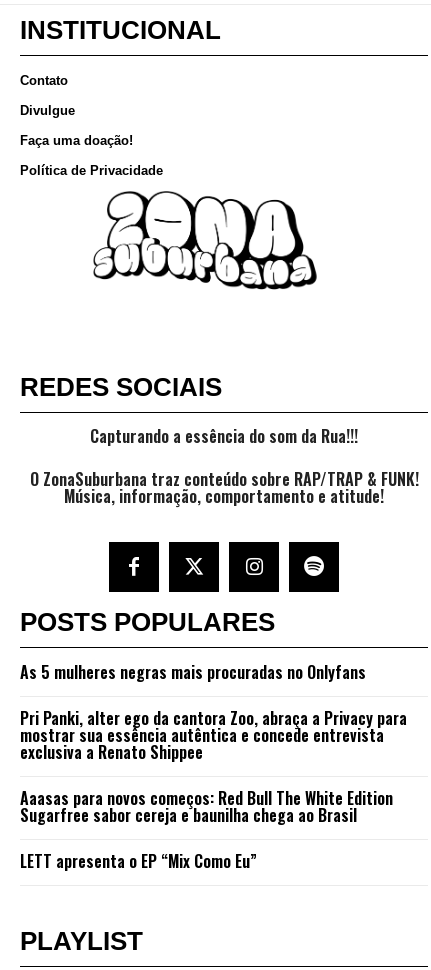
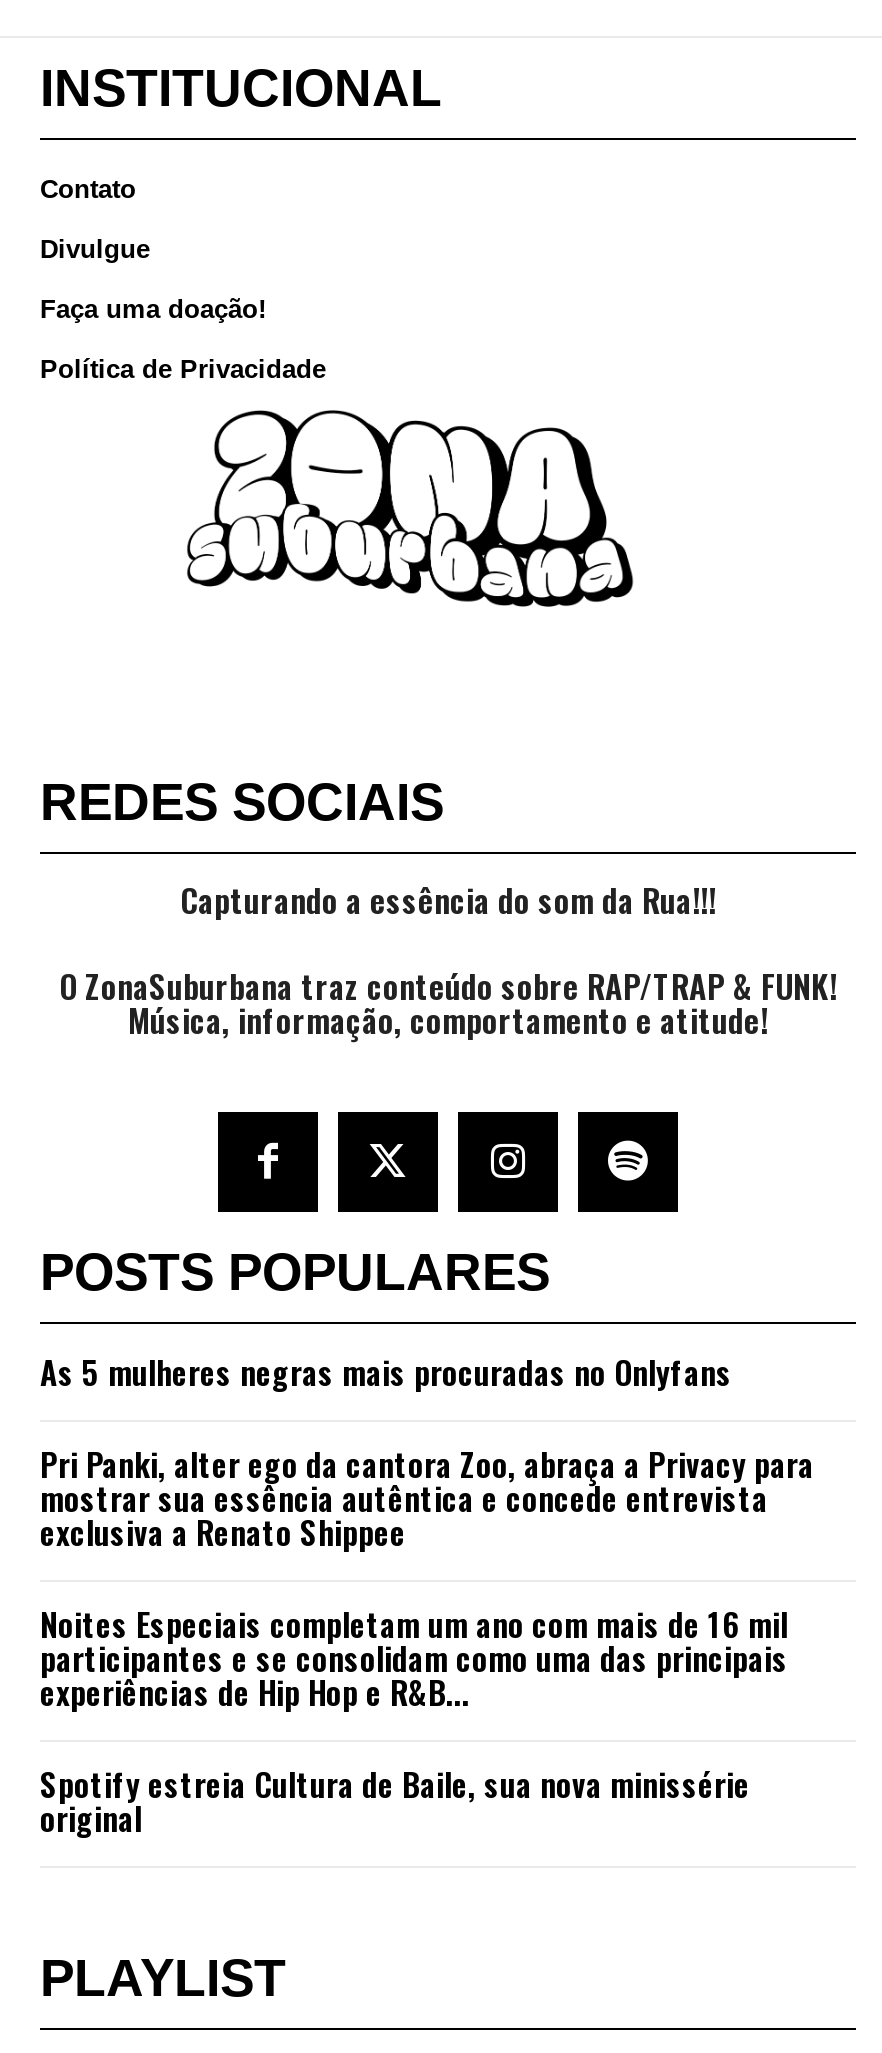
- Aaasas para novos começos: Red Bull The White Edition
- Sugarfree sabor cereja e baunilha chega ao Brasil
+ Noites Especiais completam um ano com mais de 16 mil
+ participantes e se consolidam como uma das principais
+ experiências de Hip Hop e R&B...

- LETT apresenta o EP “Mix Como Eu”
+ Spotify estreia Cultura de Baile, sua nova minissérie
+ original
